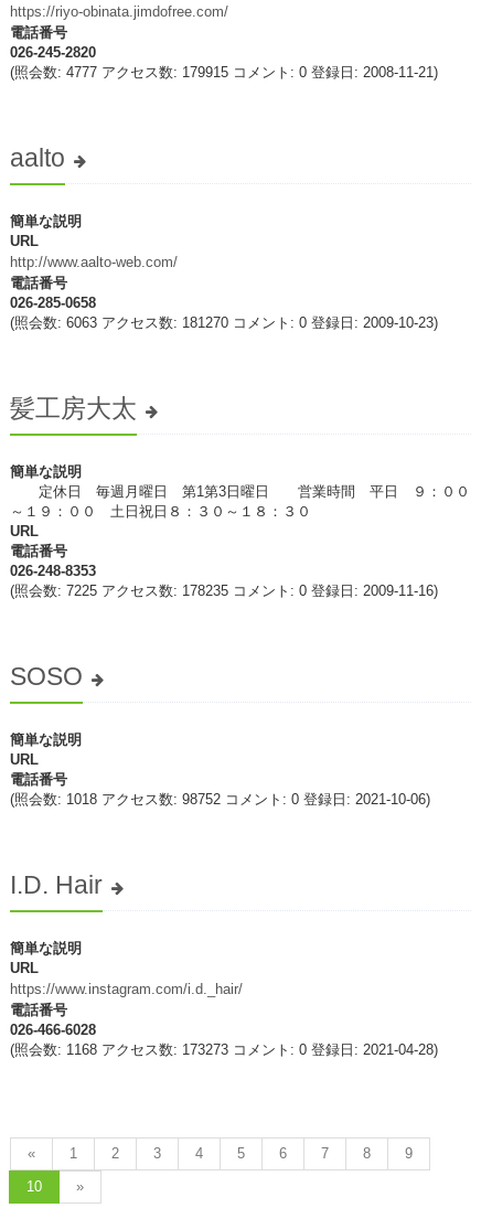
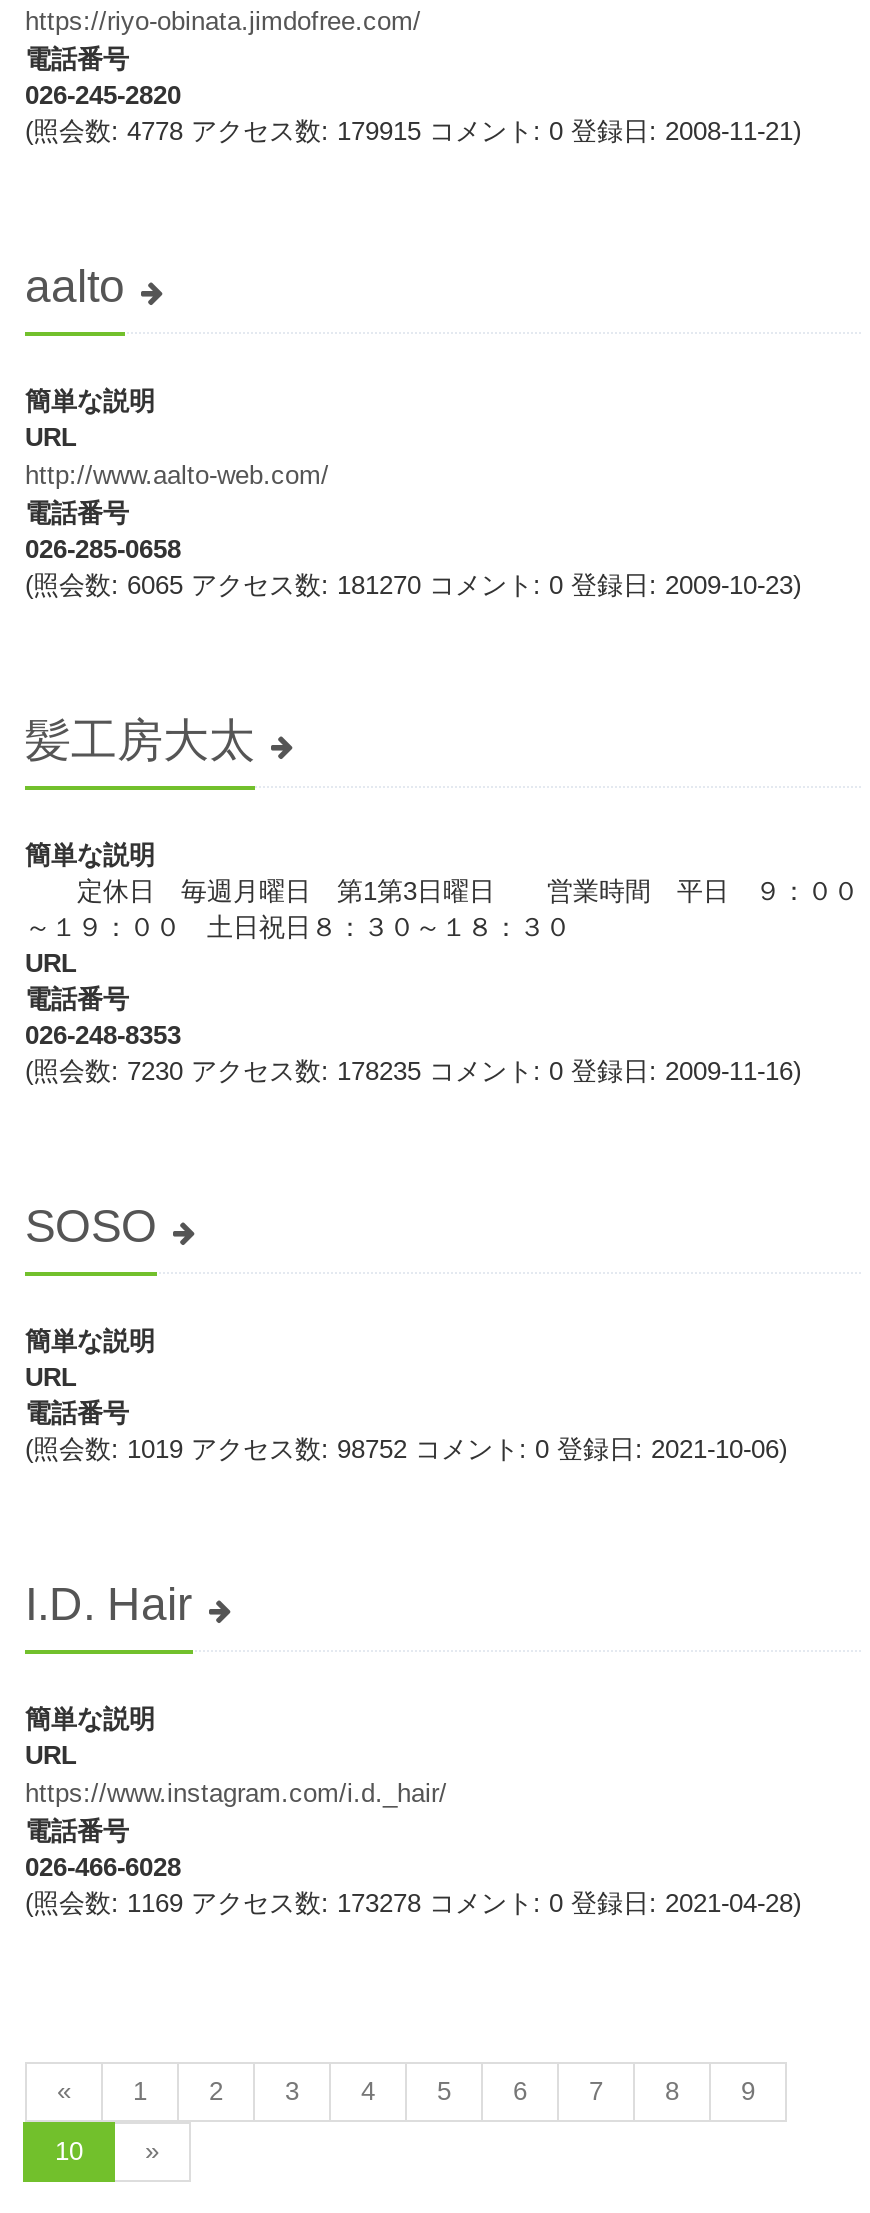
- (照会数: 4777 アクセス数: 179915 コメント: 0 登録日: 2008-11-21)
+ (照会数: 4778 アクセス数: 179915 コメント: 0 登録日: 2008-11-21)

- (照会数: 6063 アクセス数: 181270 コメント: 0 登録日: 2009-10-23)
+ (照会数: 6065 アクセス数: 181270 コメント: 0 登録日: 2009-10-23)

- (照会数: 7225 アクセス数: 178235 コメント: 0 登録日: 2009-11-16)
+ (照会数: 7230 アクセス数: 178235 コメント: 0 登録日: 2009-11-16)

- (照会数: 1018 アクセス数: 98752 コメント: 0 登録日: 2021-10-06)
+ (照会数: 1019 アクセス数: 98752 コメント: 0 登録日: 2021-10-06)

- (照会数: 1168 アクセス数: 173273 コメント: 0 登録日: 2021-04-28)
+ (照会数: 1169 アクセス数: 173278 コメント: 0 登録日: 2021-04-28)
